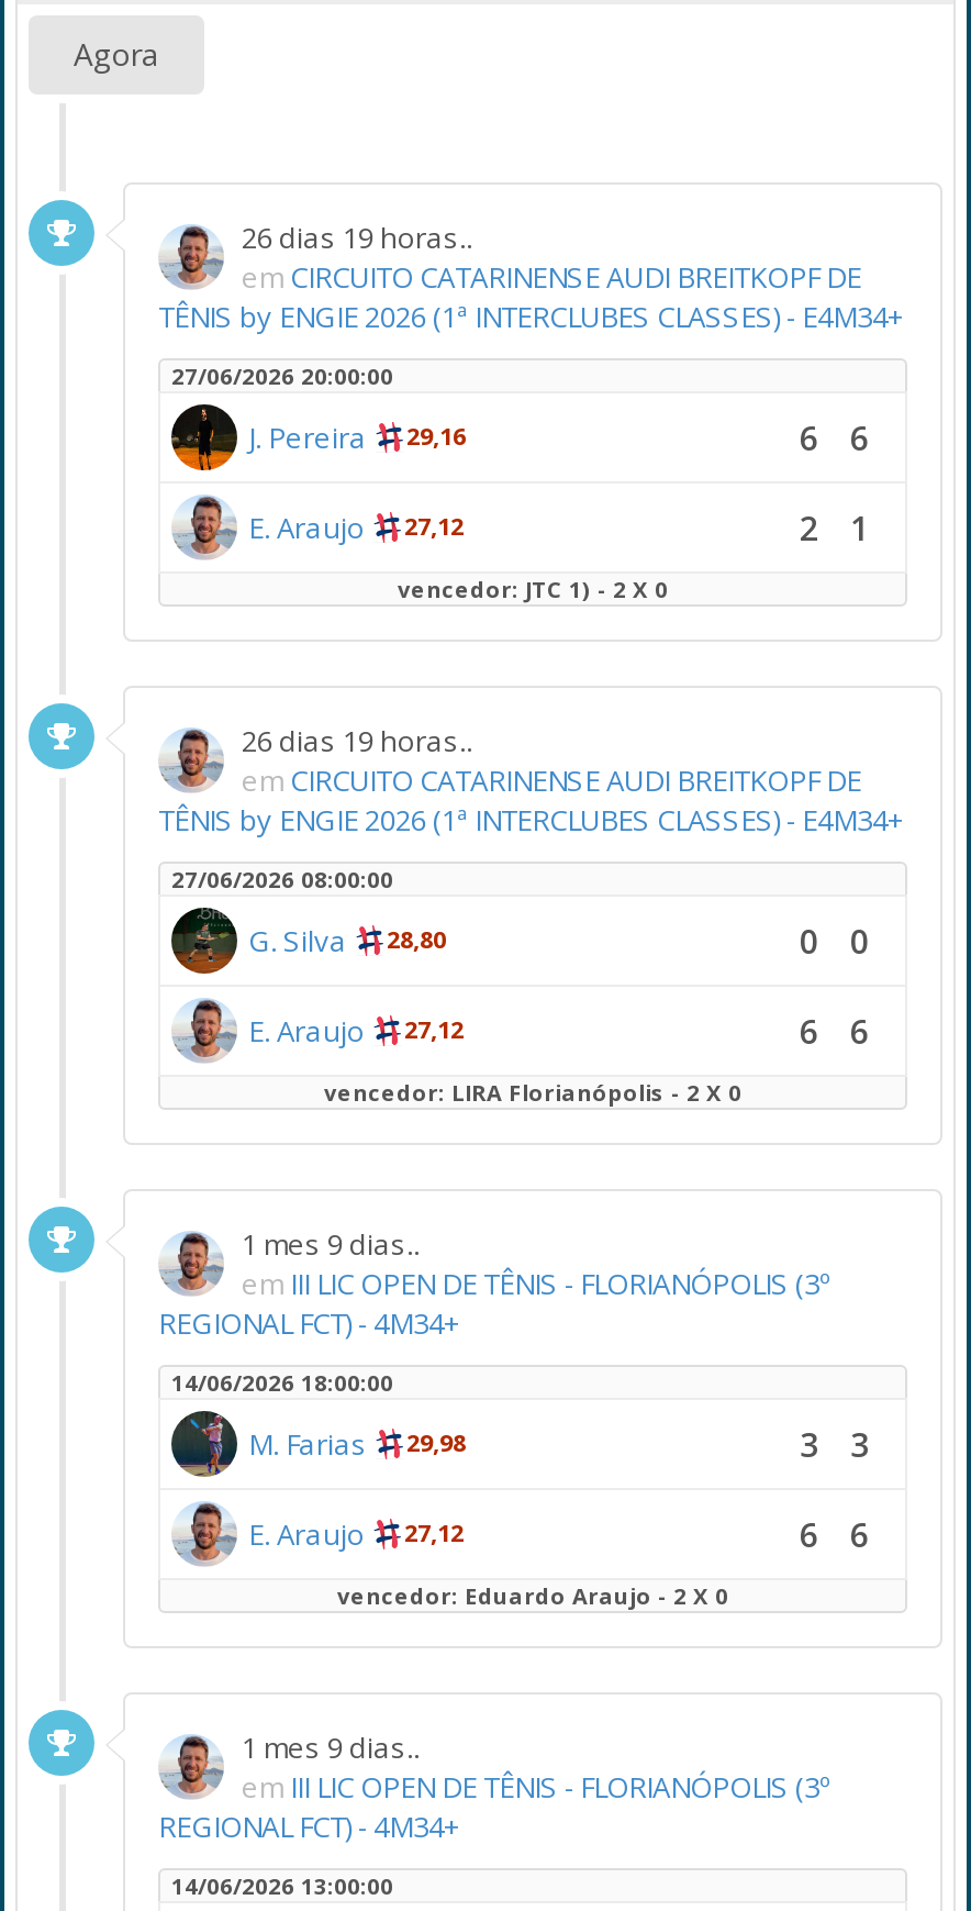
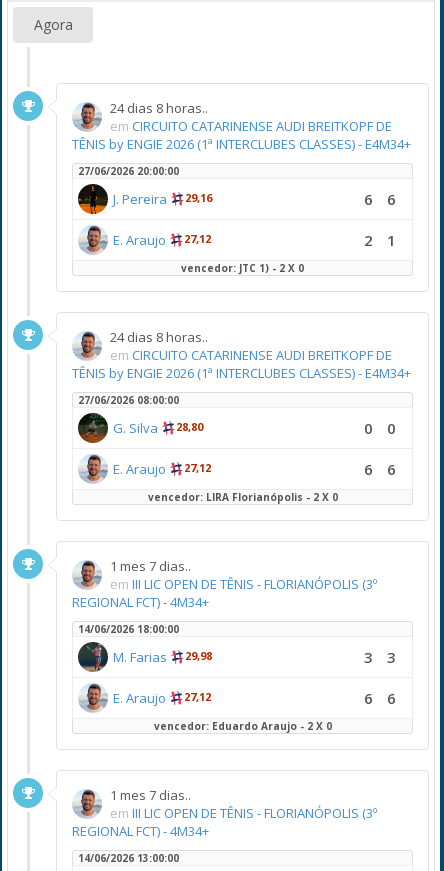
- 26 dias 19 horas..
+ 24 dias 8 horas..

- 26 dias 19 horas..
+ 24 dias 8 horas..

- 1 mes 9 dias..
+ 1 mes 7 dias..

- 1 mes 9 dias..
+ 1 mes 7 dias..
